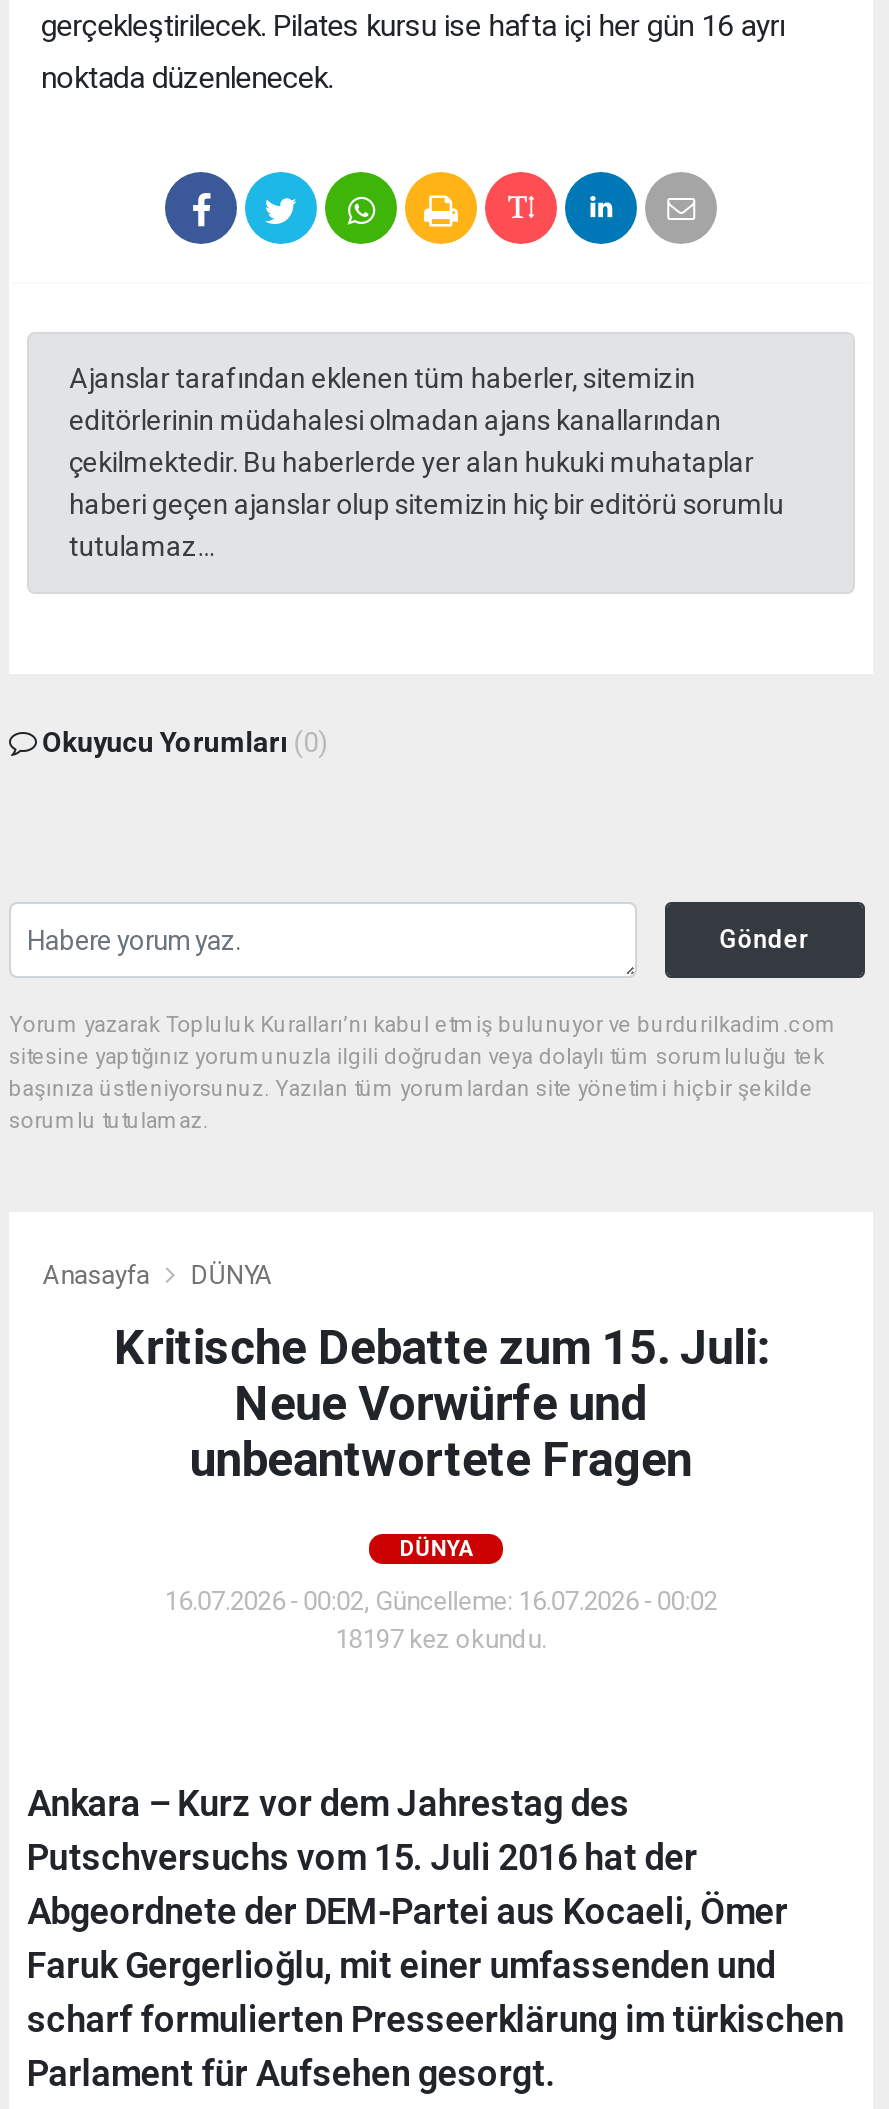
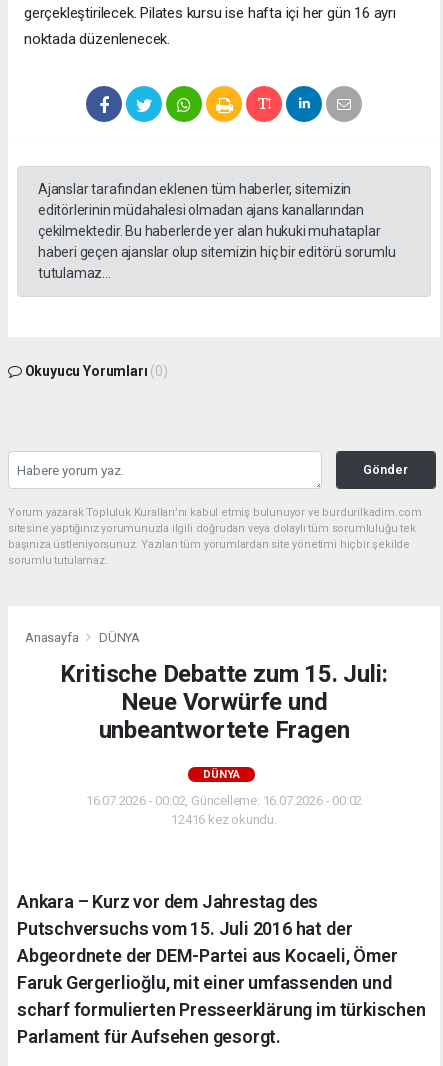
- 18197 kez okundu.
+ 12416 kez okundu.
